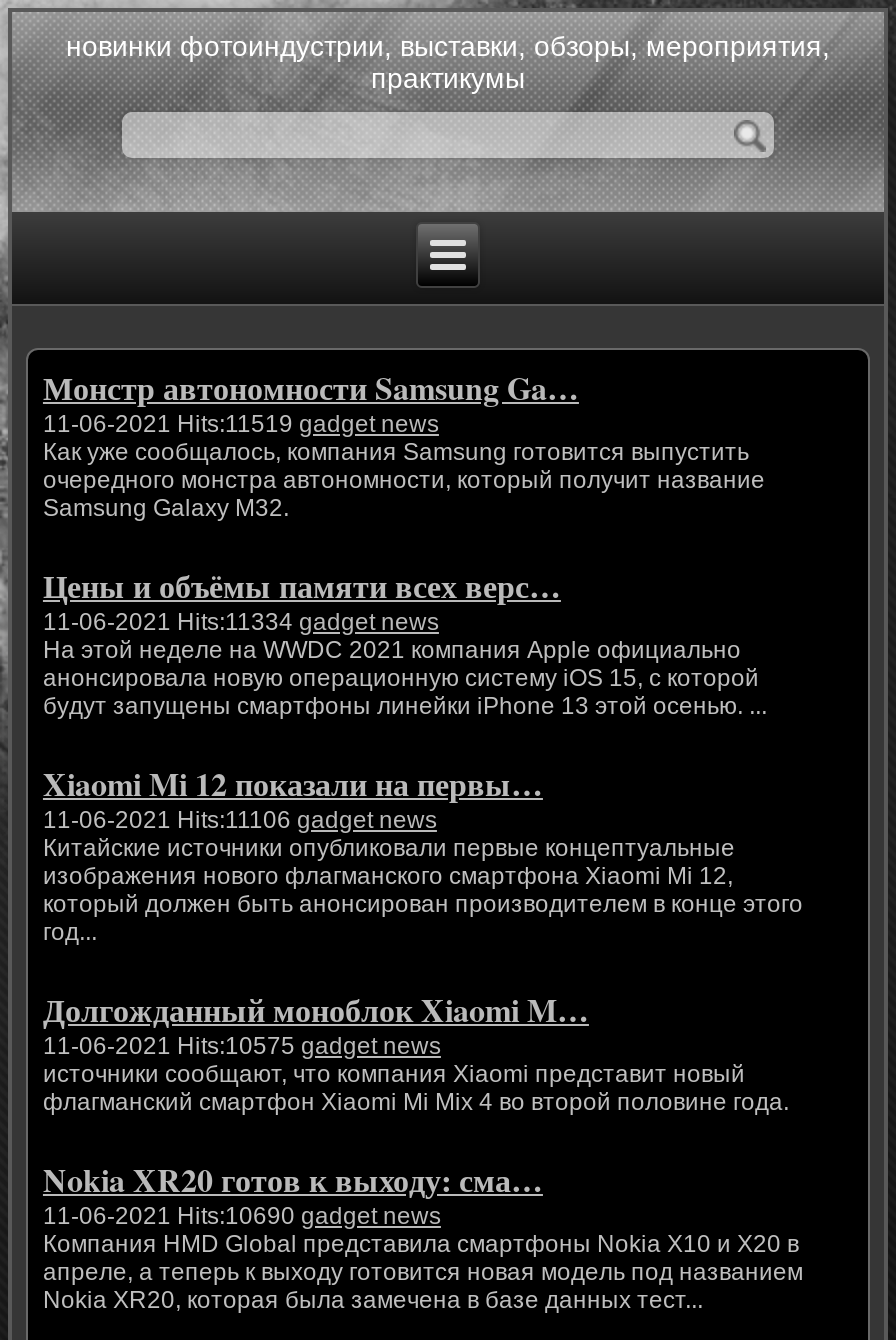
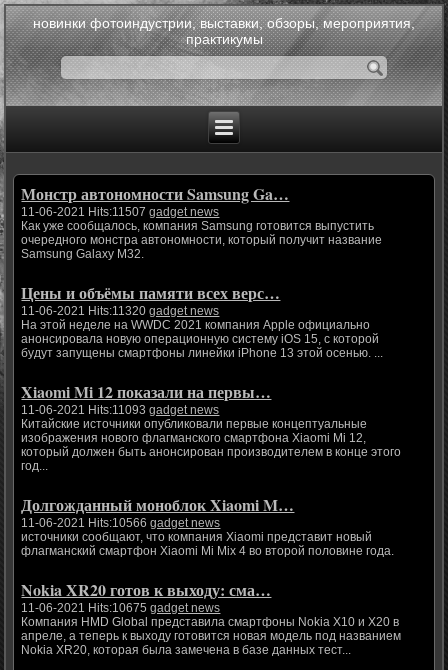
- 11-06-2021 Hits:11519 gadget news
+ 11-06-2021 Hits:11507 gadget news

- 11-06-2021 Hits:11334 gadget news
+ 11-06-2021 Hits:11320 gadget news

- 11-06-2021 Hits:11106 gadget news
+ 11-06-2021 Hits:11093 gadget news

- 11-06-2021 Hits:10575 gadget news
+ 11-06-2021 Hits:10566 gadget news

- 11-06-2021 Hits:10690 gadget news
+ 11-06-2021 Hits:10675 gadget news
